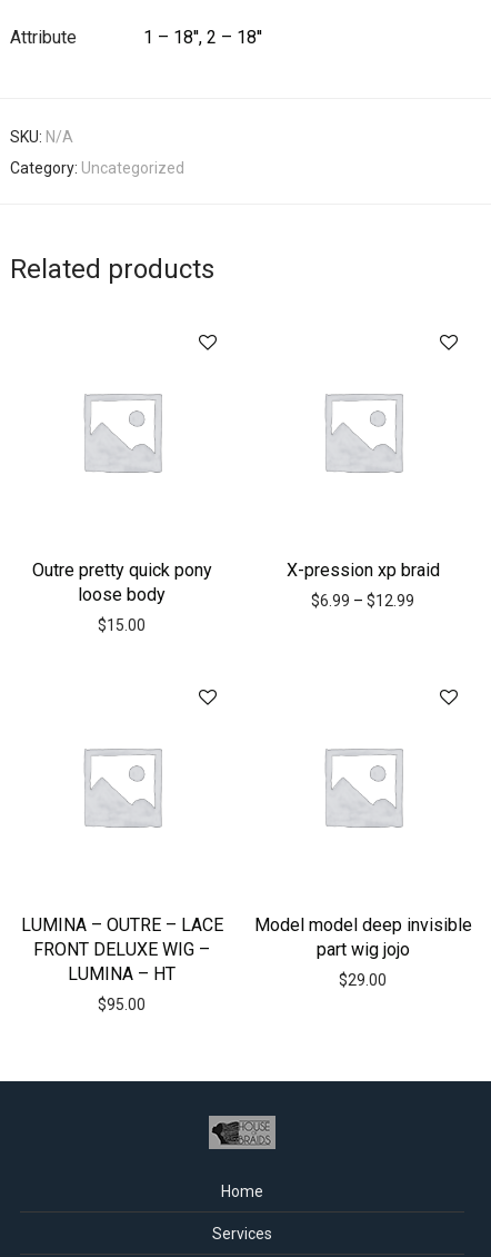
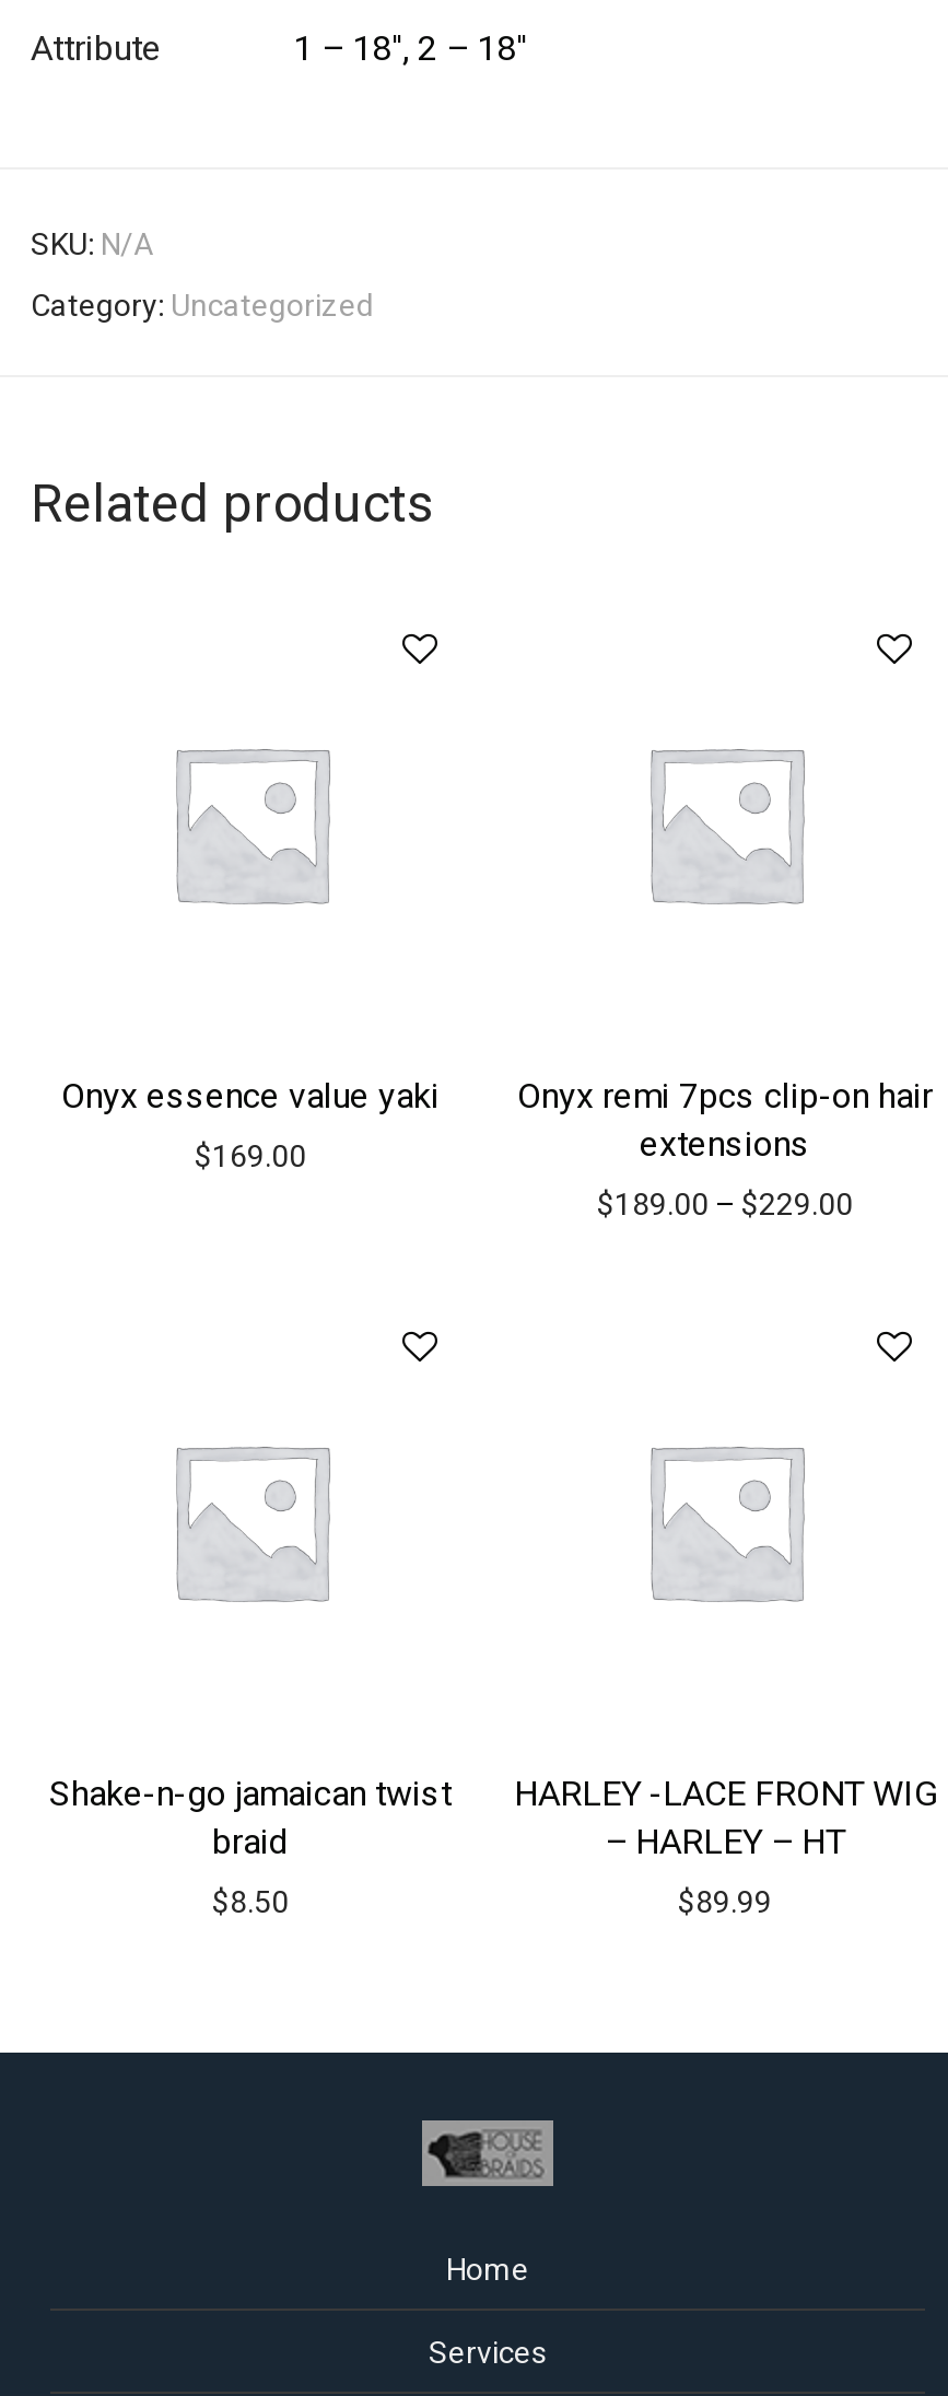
- Outre pretty quick pony
- loose body
+ Onyx essence value yaki

- X-pression xp braid
+ Onyx remi 7pcs clip-on hair
+ extensions

- $6.99 – $12.99
+ $189.00 – $229.00

- $15.00
+ $169.00

- LUMINA – OUTRE – LACE
- FRONT DELUXE WIG –
- LUMINA – HT
+ Shake-n-go jamaican twist
+ braid

- Model model deep invisible
- part wig jojo
+ HARLEY -LACE FRONT WIG
+ – HARLEY – HT

- $29.00
+ $89.99

- $95.00
+ $8.50
